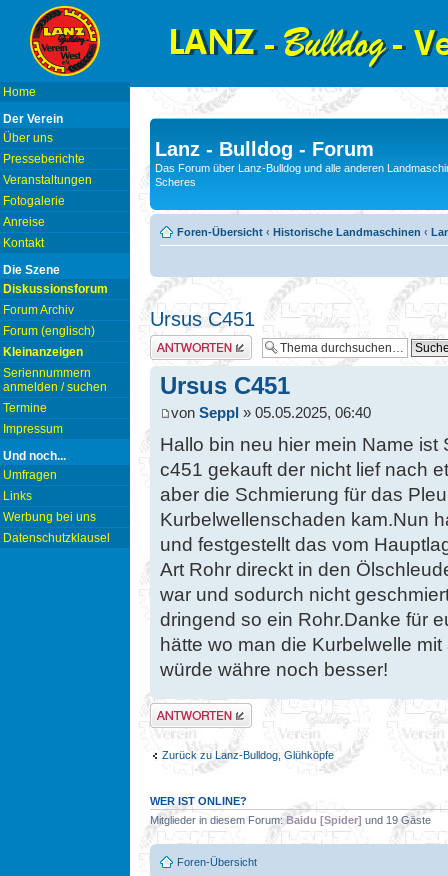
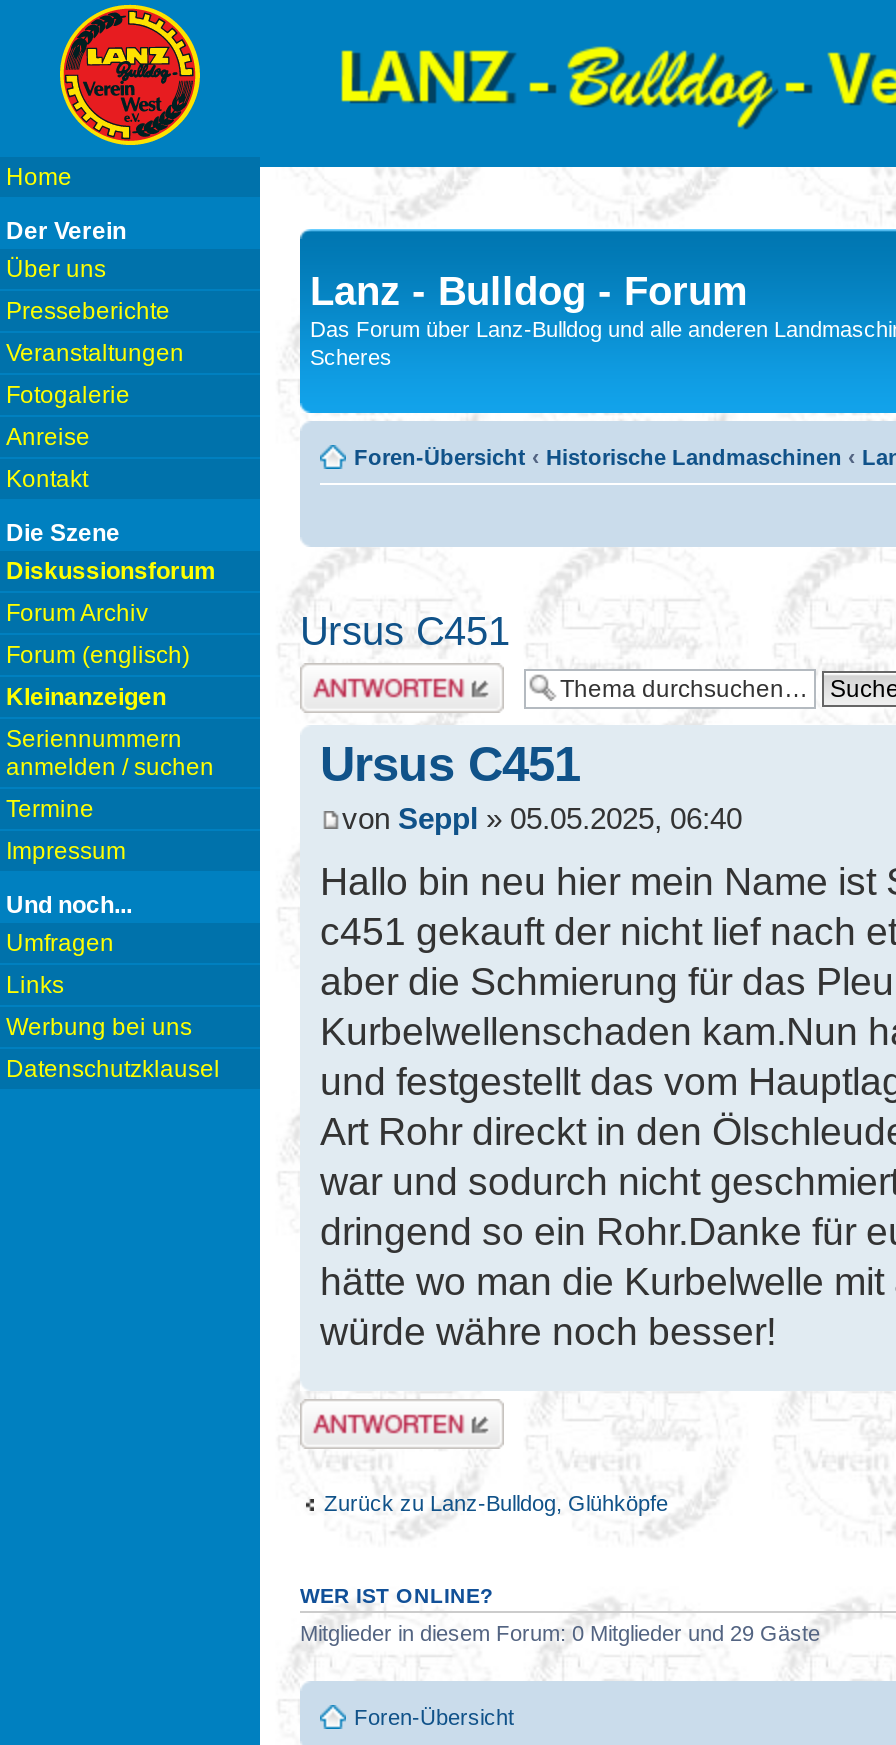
- Mitglieder in diesem Forum: Baidu [Spider] und 19 Gäste
+ Mitglieder in diesem Forum: 0 Mitglieder und 29 Gäste
